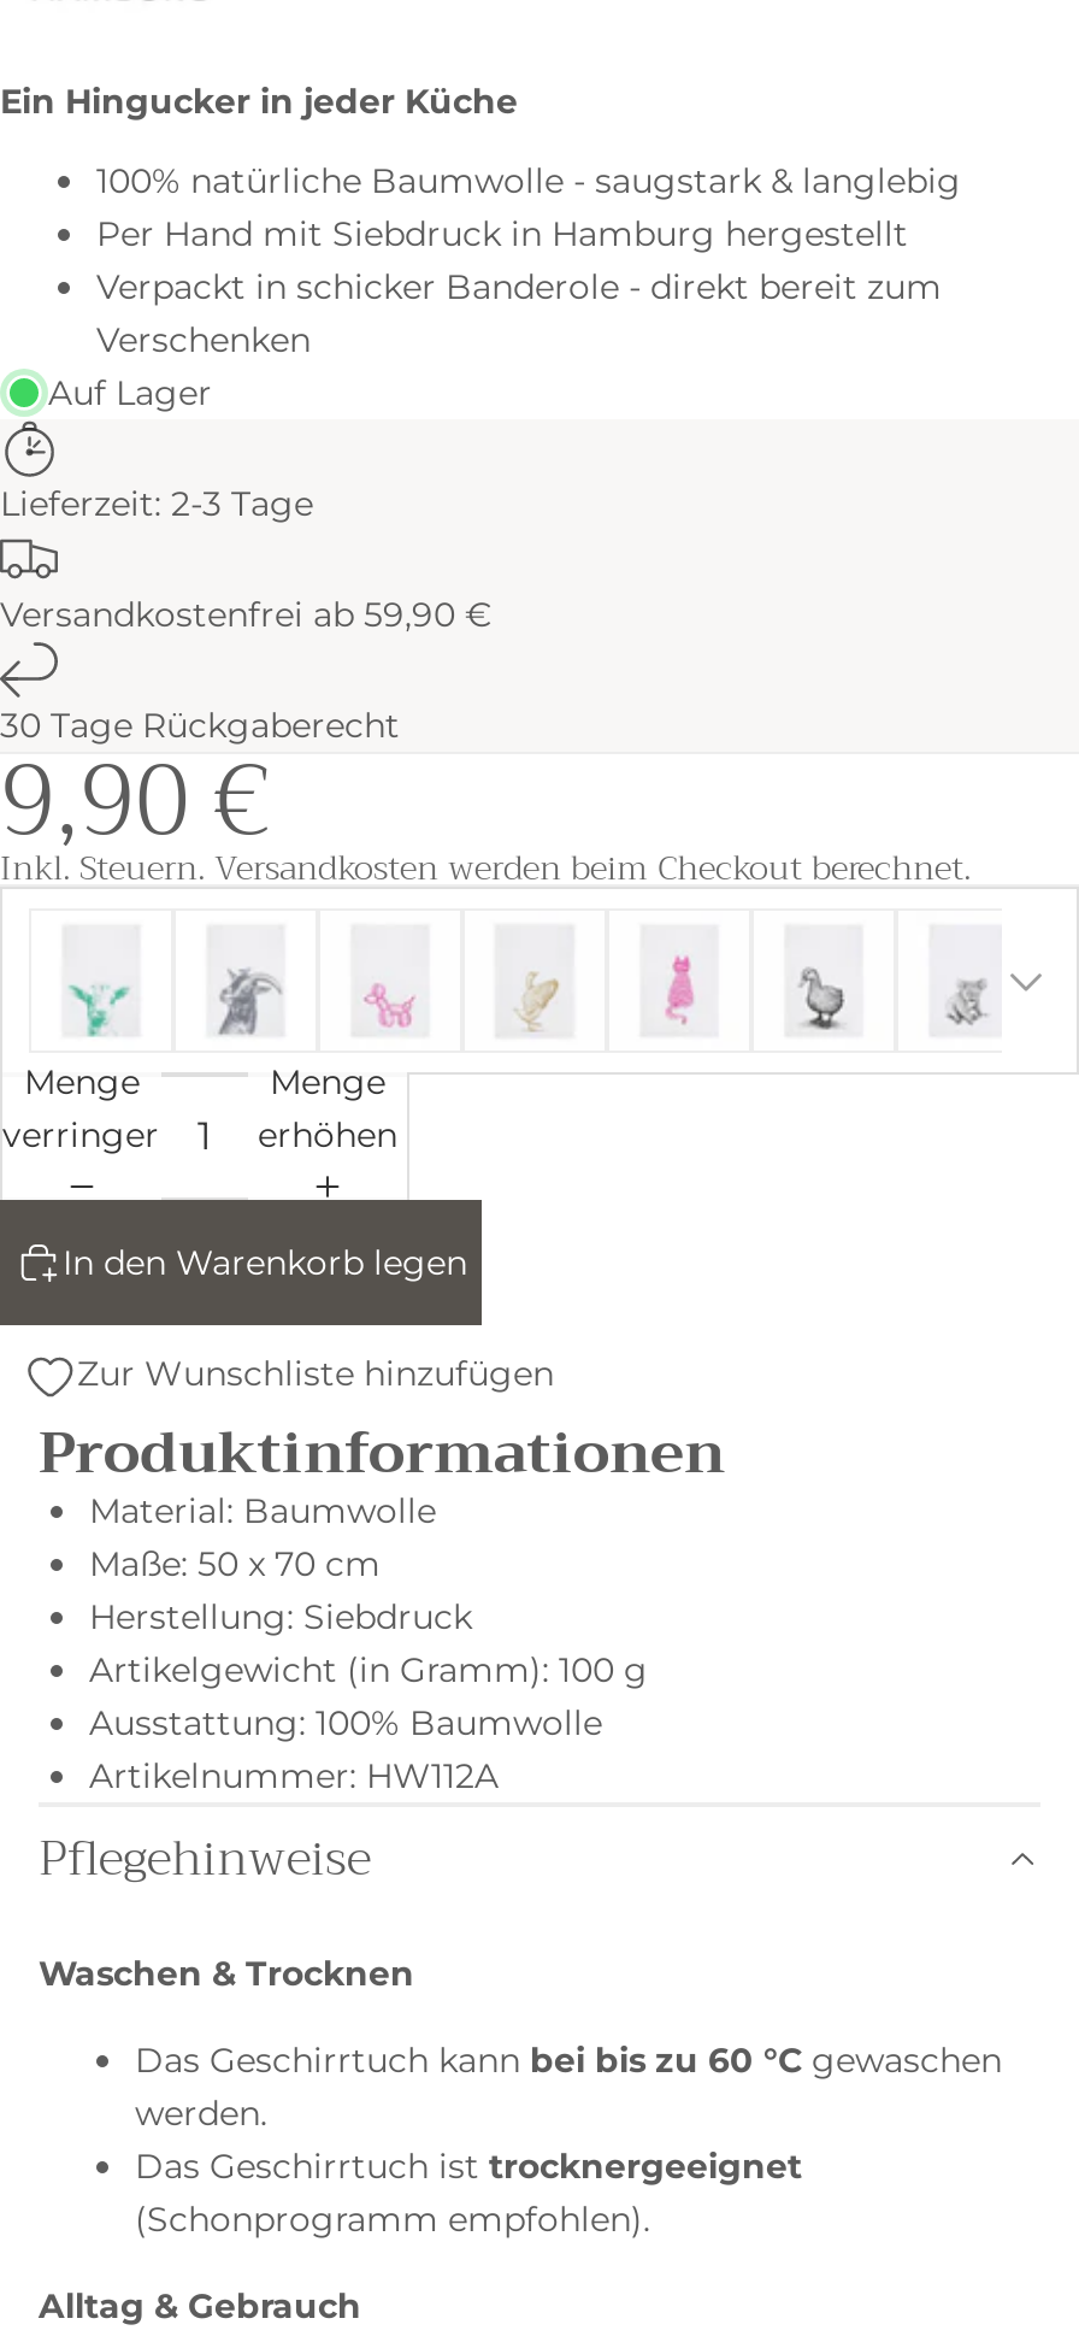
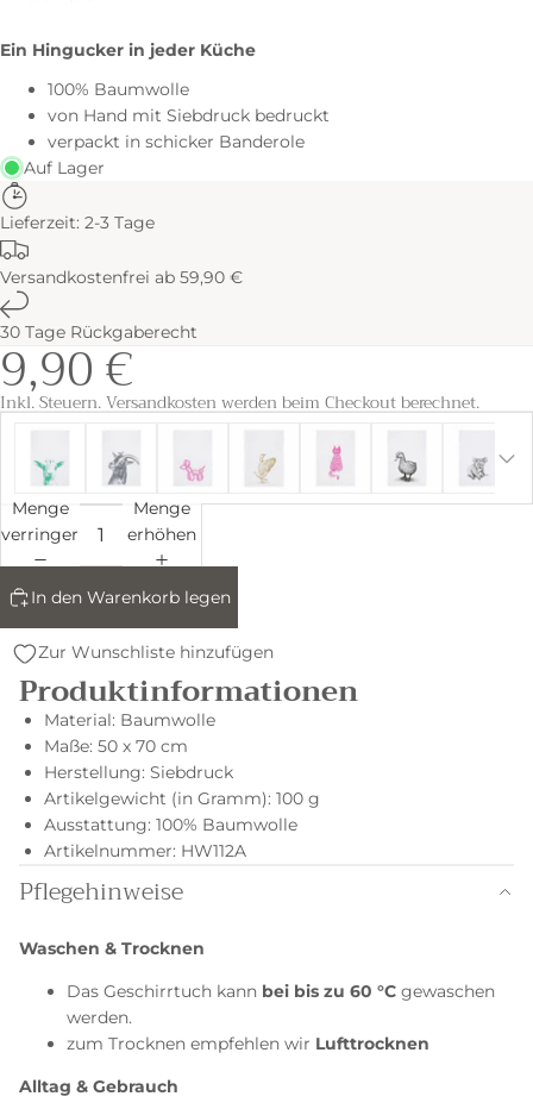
- 100% natürliche Baumwolle - saugstark & langlebig
- Per Hand mit Siebdruck in Hamburg hergestellt
- Verpackt in schicker Banderole - direkt bereit zum
- Verschenken
+ 100% Baumwolle
+ von Hand mit Siebdruck bedruckt
+ verpackt in schicker Banderole

- Das Geschirrtuch ist trocknergeeignet
- (Schonprogramm empfohlen).
+ zum Trocknen empfehlen wir Lufttrocknen
